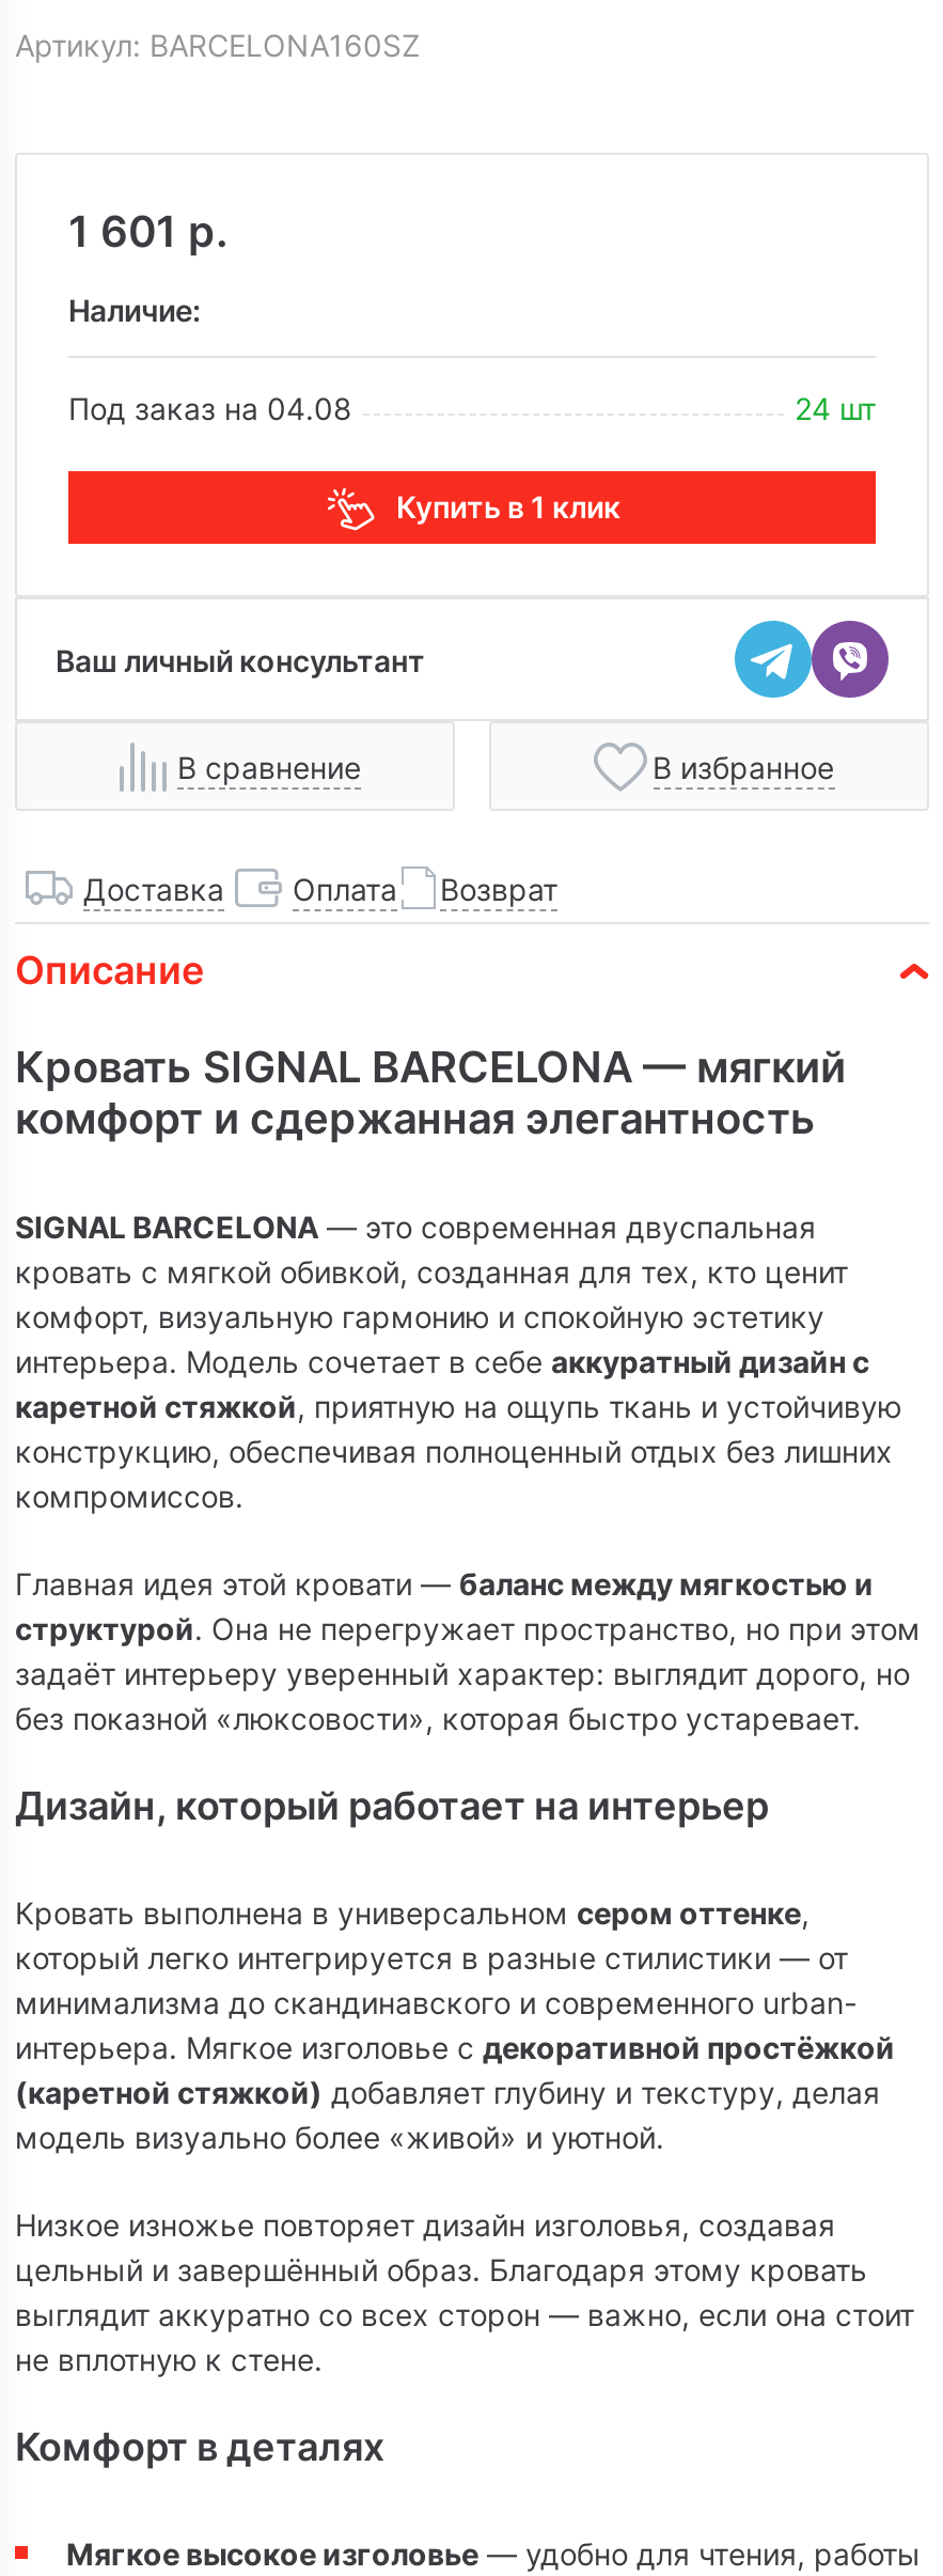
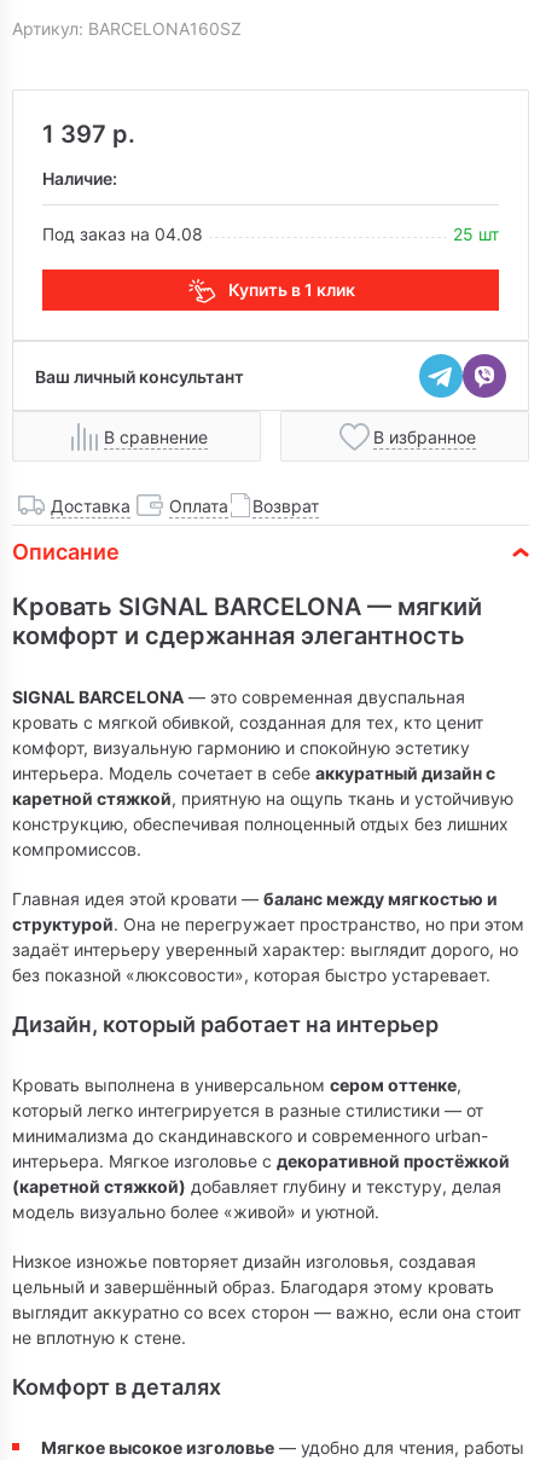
- 1 601 р.
+ 1 397 р.

- 24 шт
+ 25 шт
